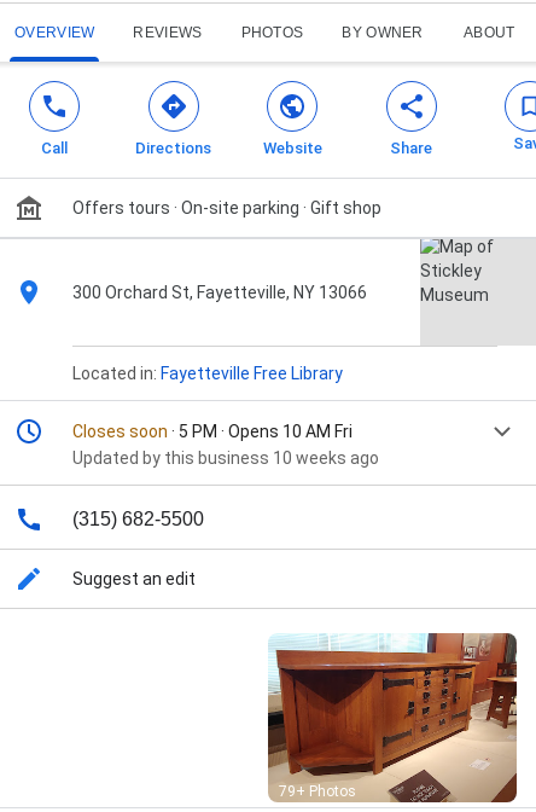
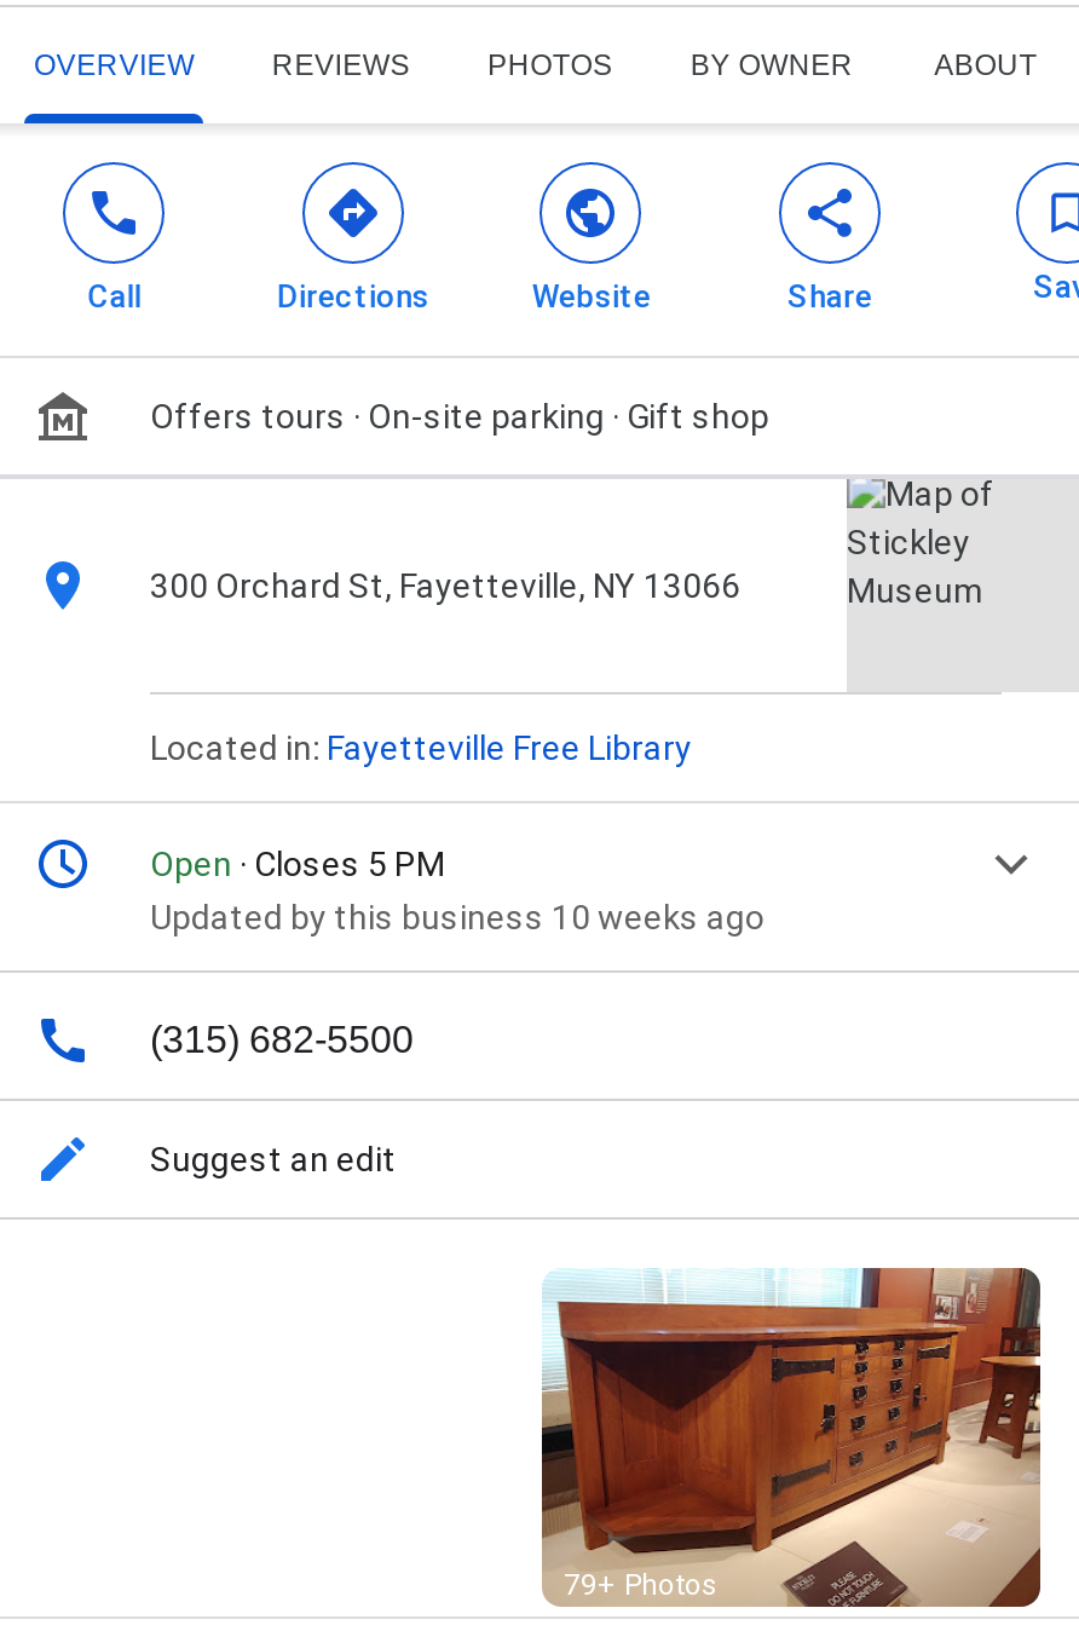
- Closes soon · 5 PM · Opens 10 AM Fri
+ Open · Closes 5 PM
